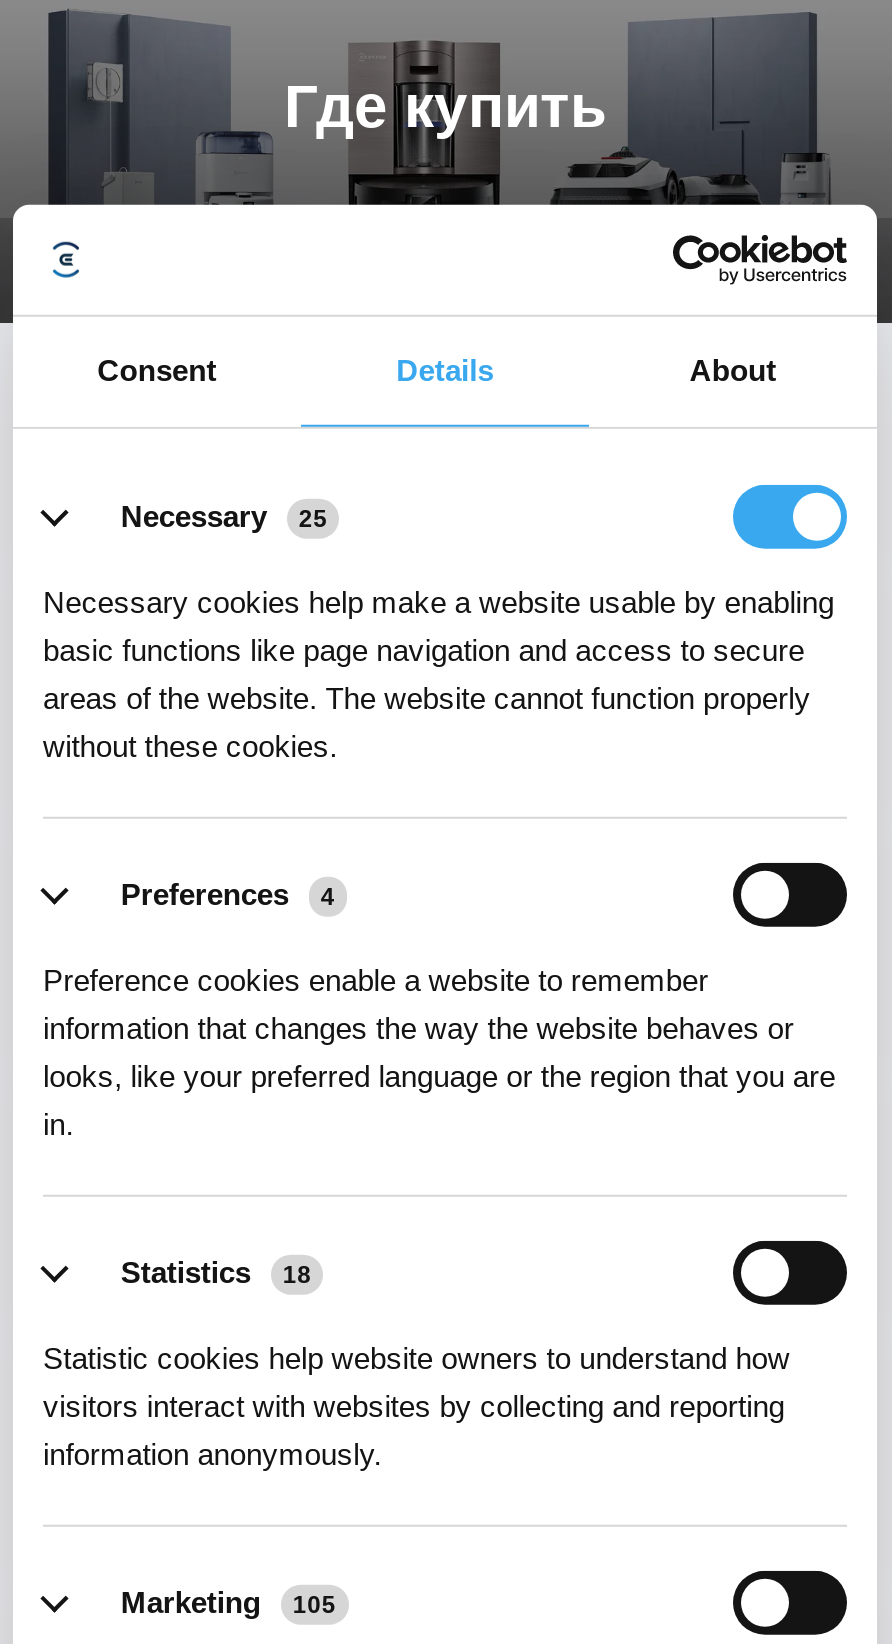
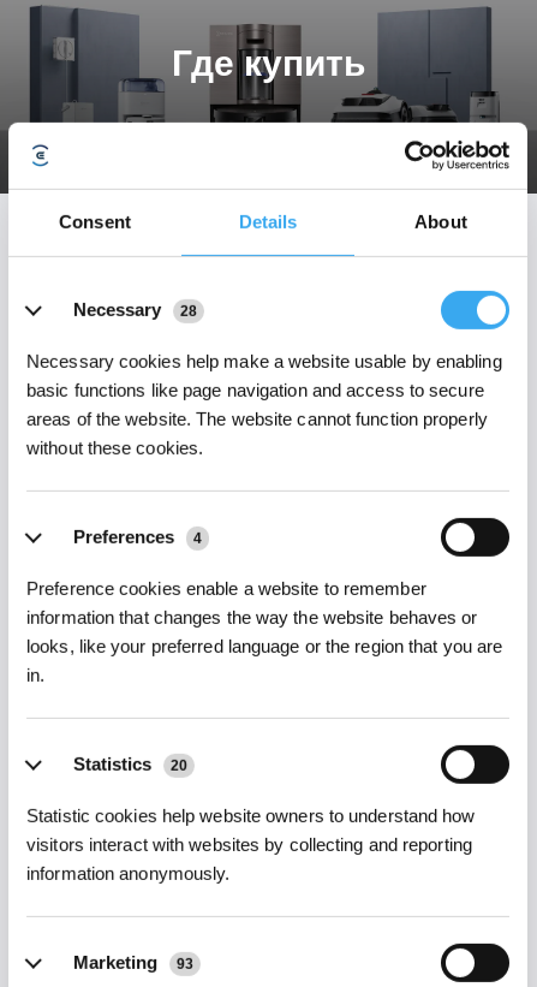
- Necessary 25
+ Necessary 28

- Statistics 18
+ Statistics 20

- Marketing 105
+ Marketing 93
